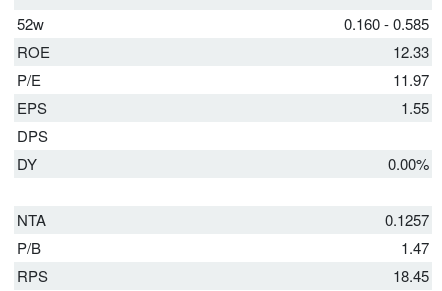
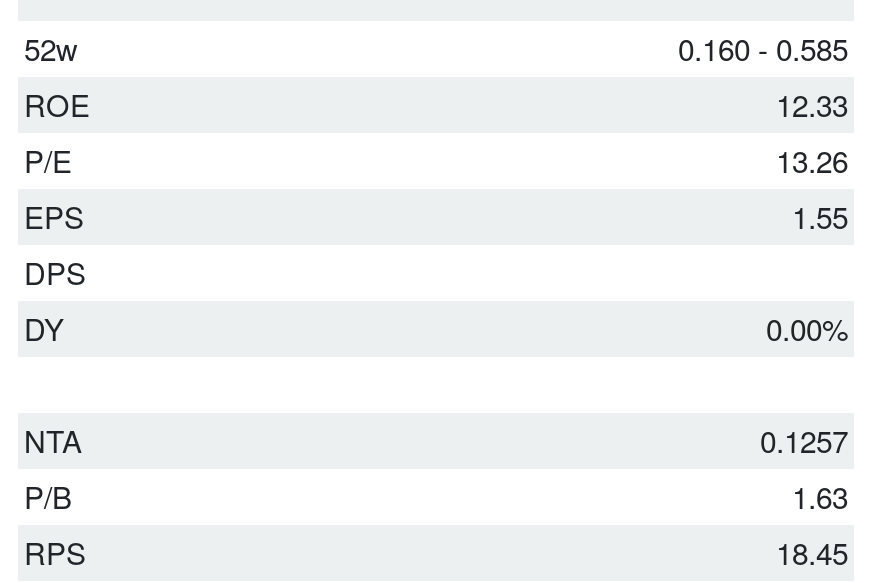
- 11.97
+ 13.26

- 1.47
+ 1.63
